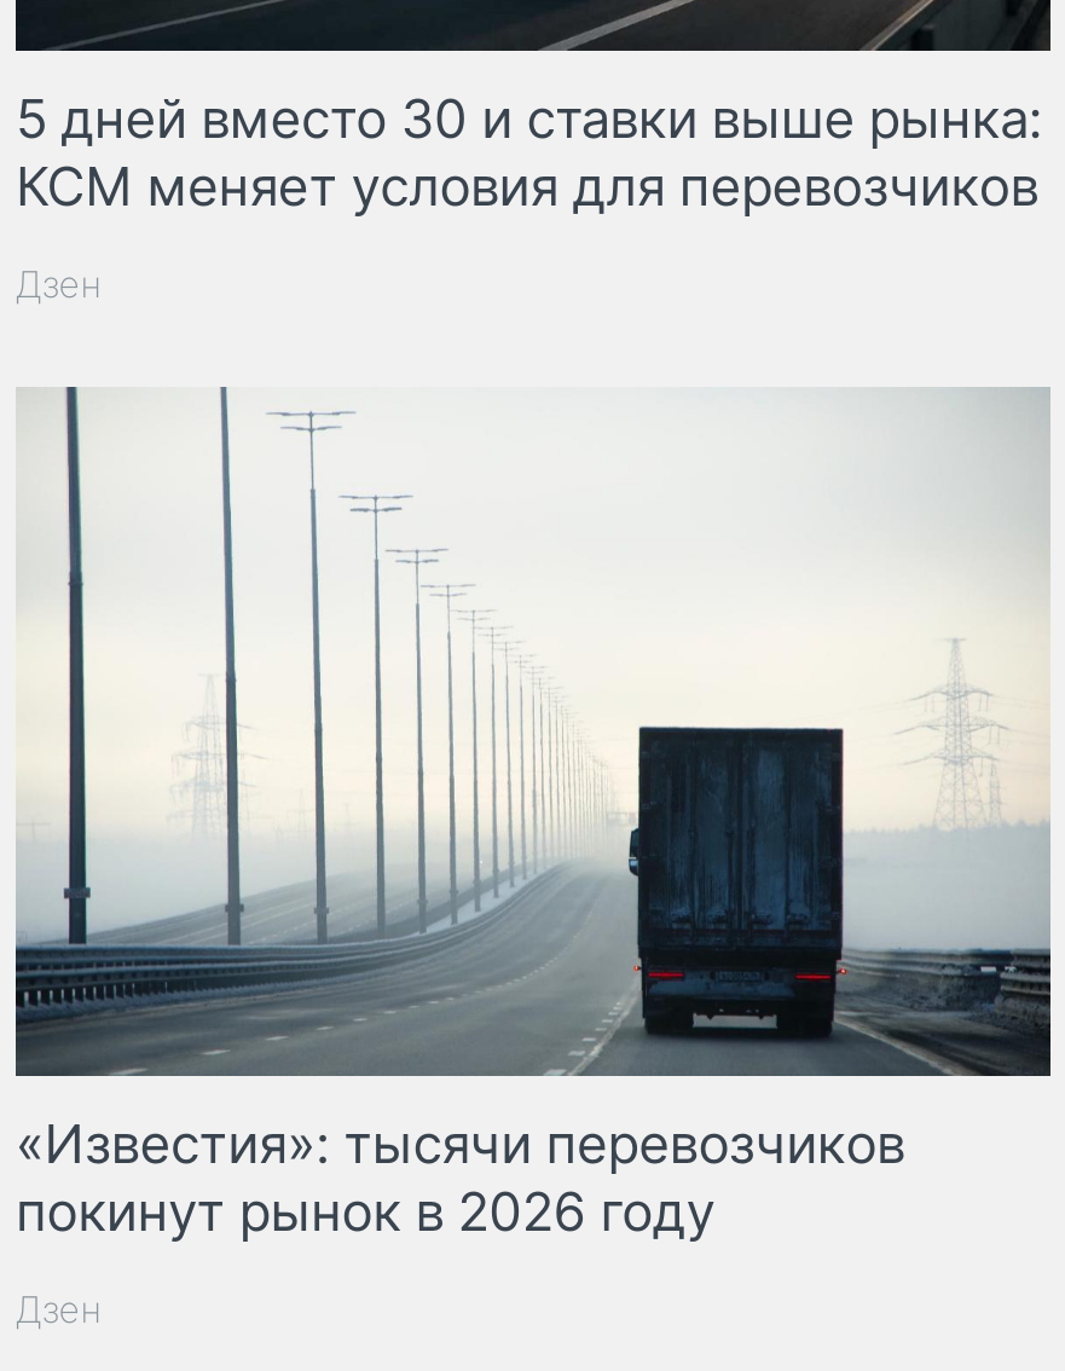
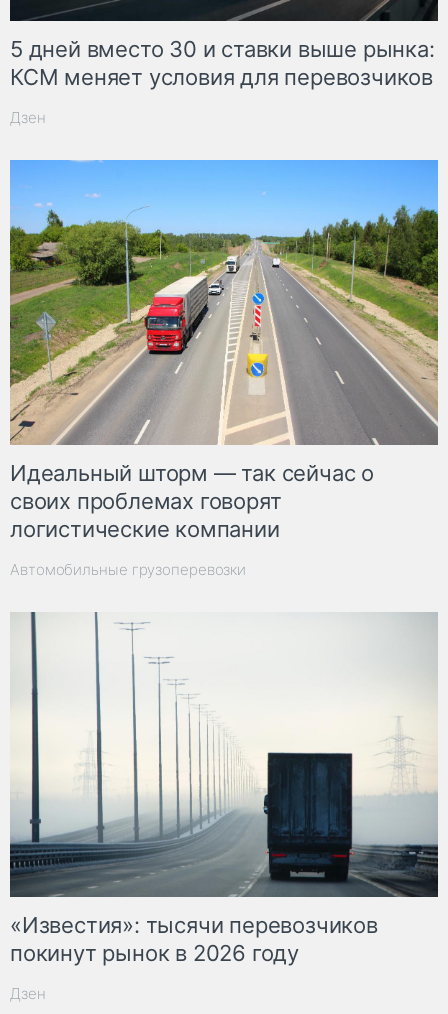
+ [image]
+ Идеальный шторм — так сейчас о
+ своих проблемах говорят
+ логистические компании
+ Автомобильные грузоперевозки
